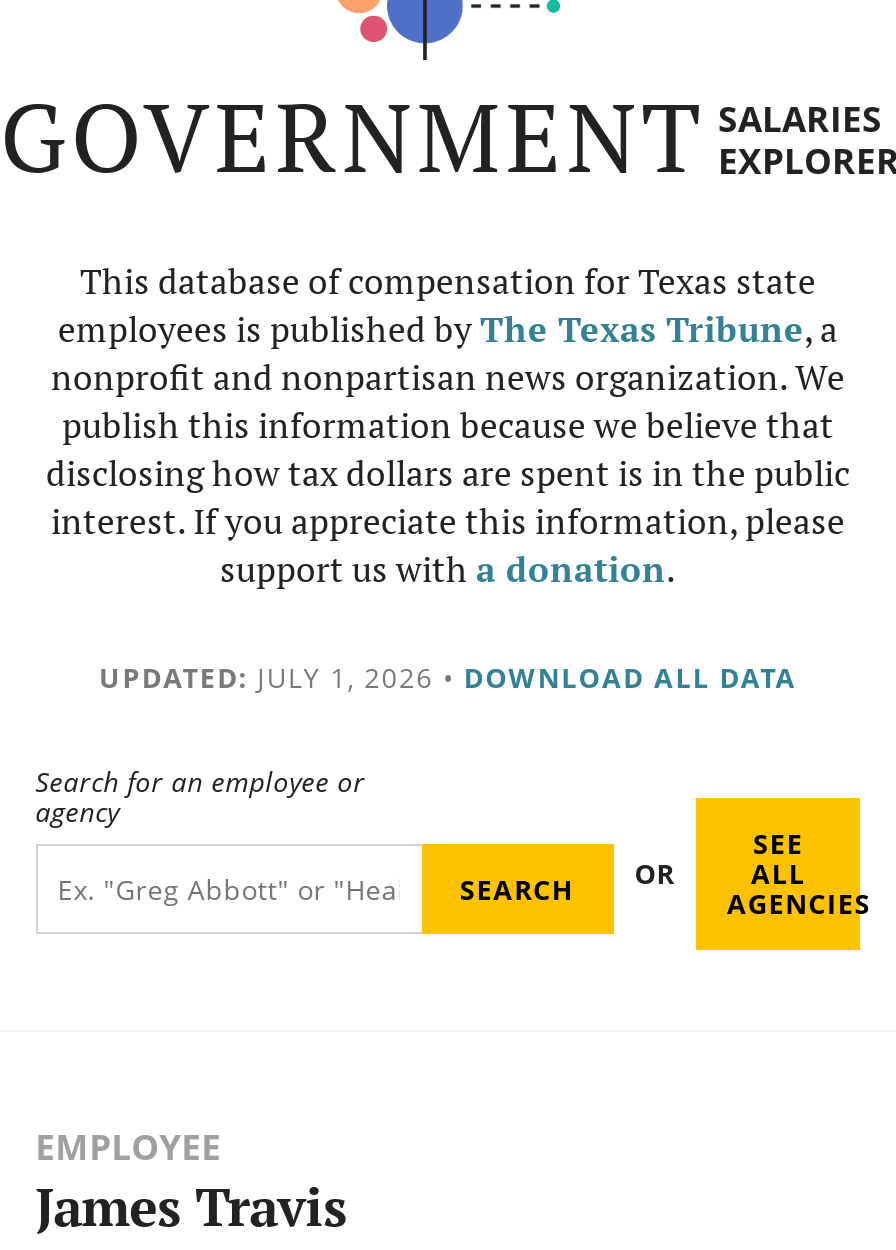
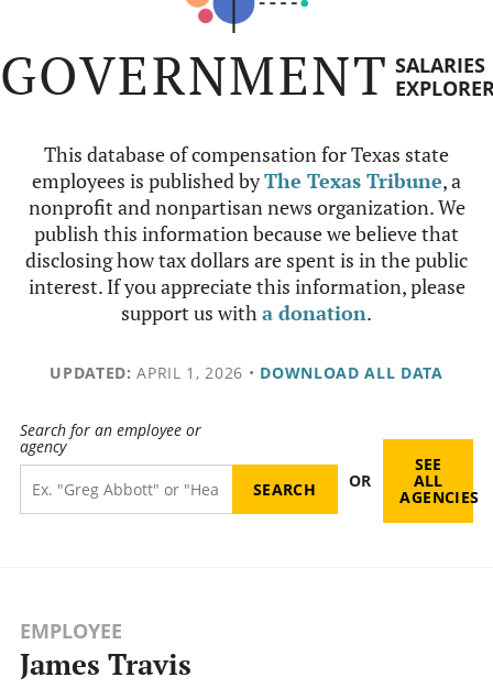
- UPDATED: JULY 1, 2026 • DOWNLOAD ALL DATA
+ UPDATED: APRIL 1, 2026 • DOWNLOAD ALL DATA
